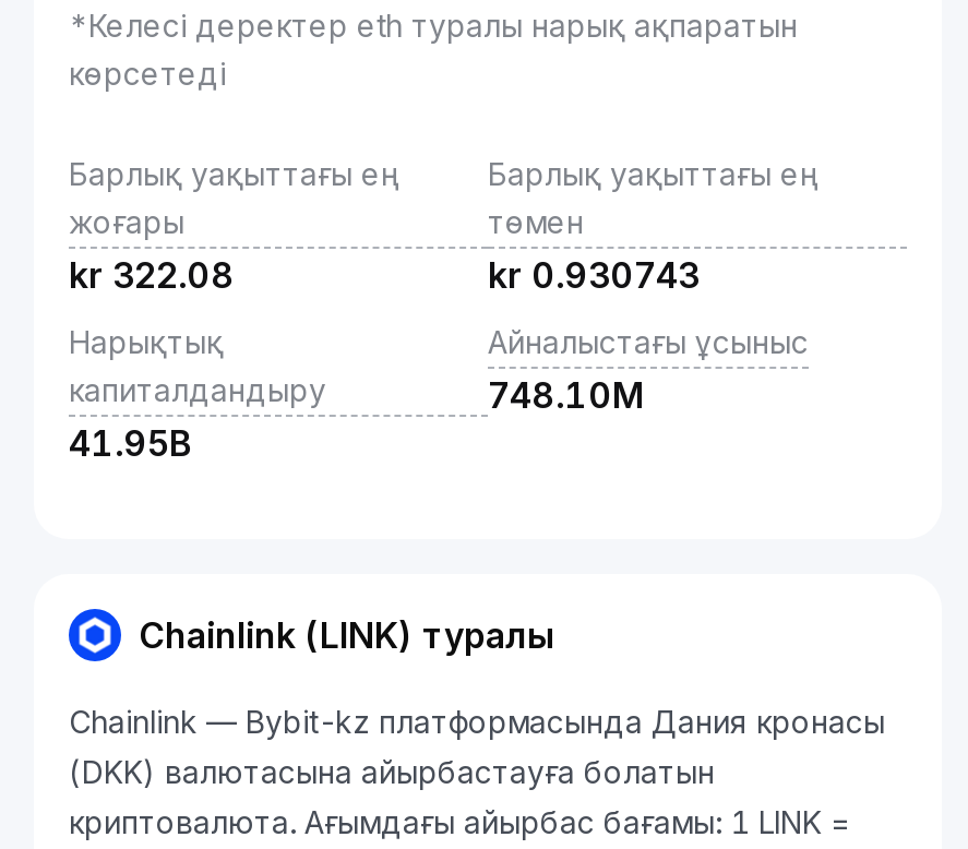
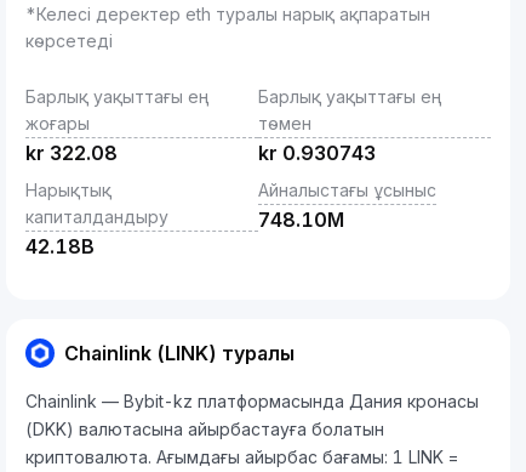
- 41.95B
+ 42.18B
